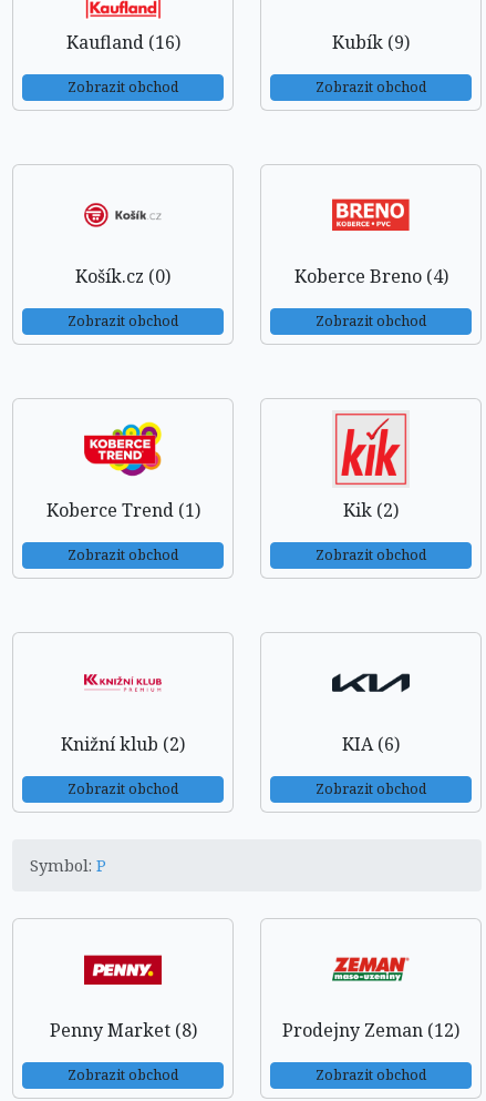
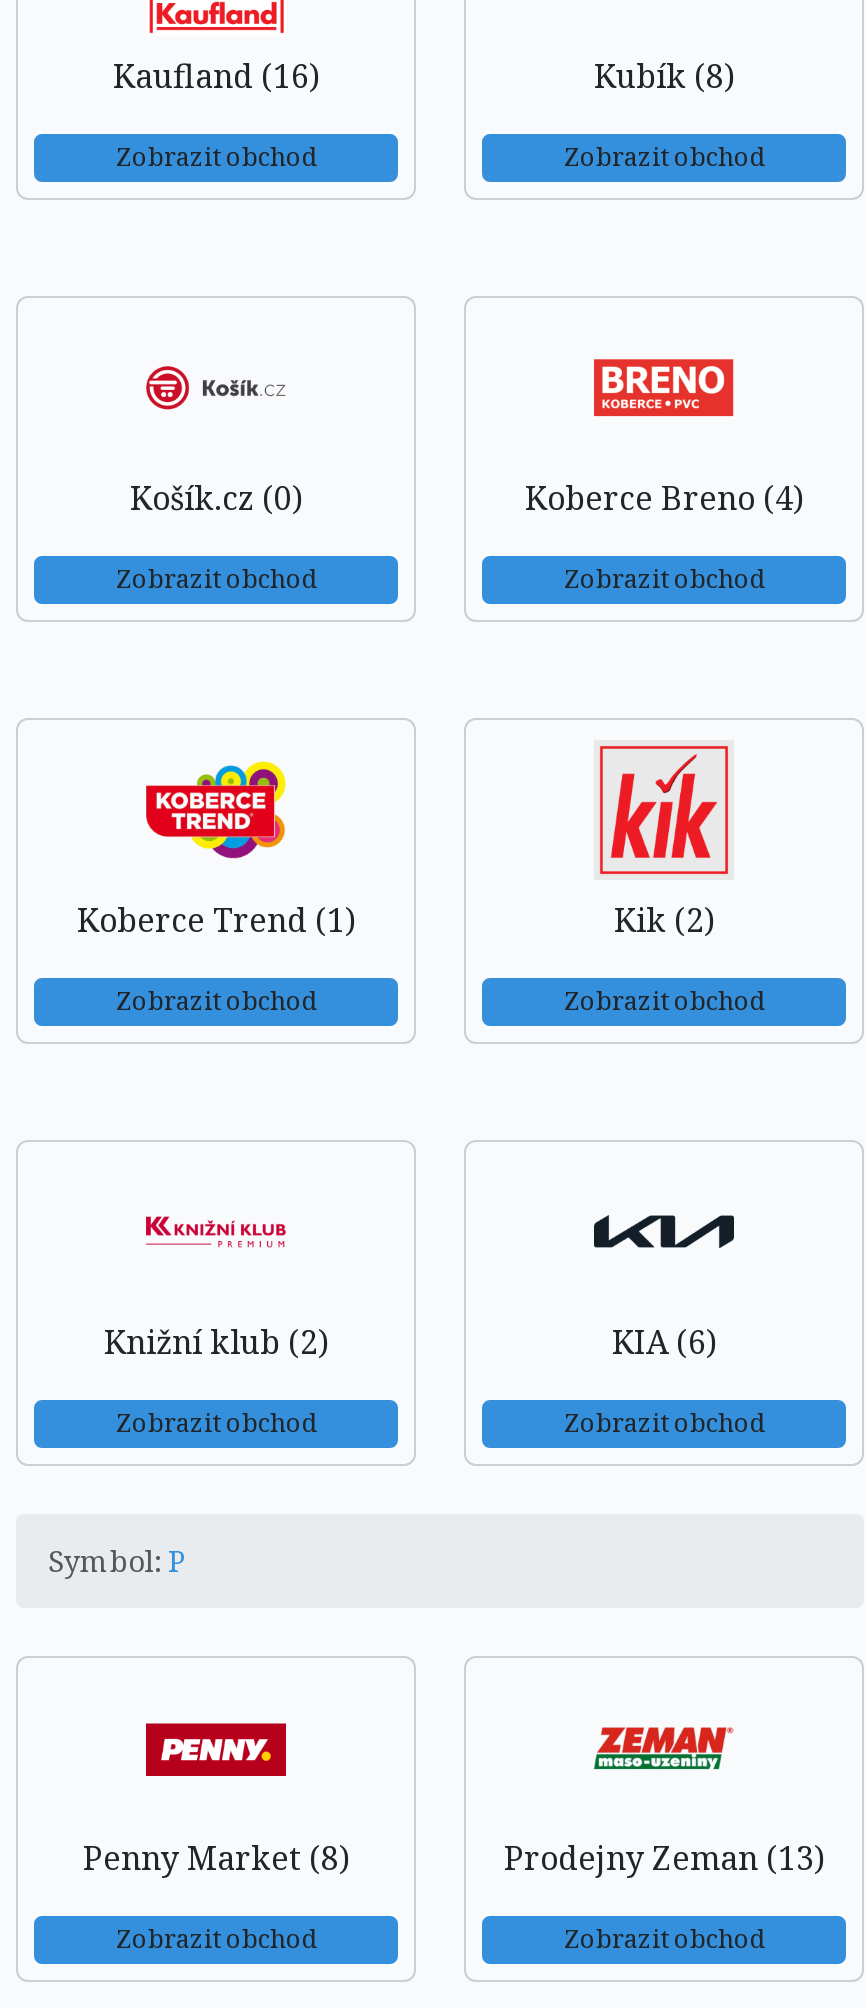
- Kubík (9)
+ Kubík (8)

- Prodejny Zeman (12)
+ Prodejny Zeman (13)
